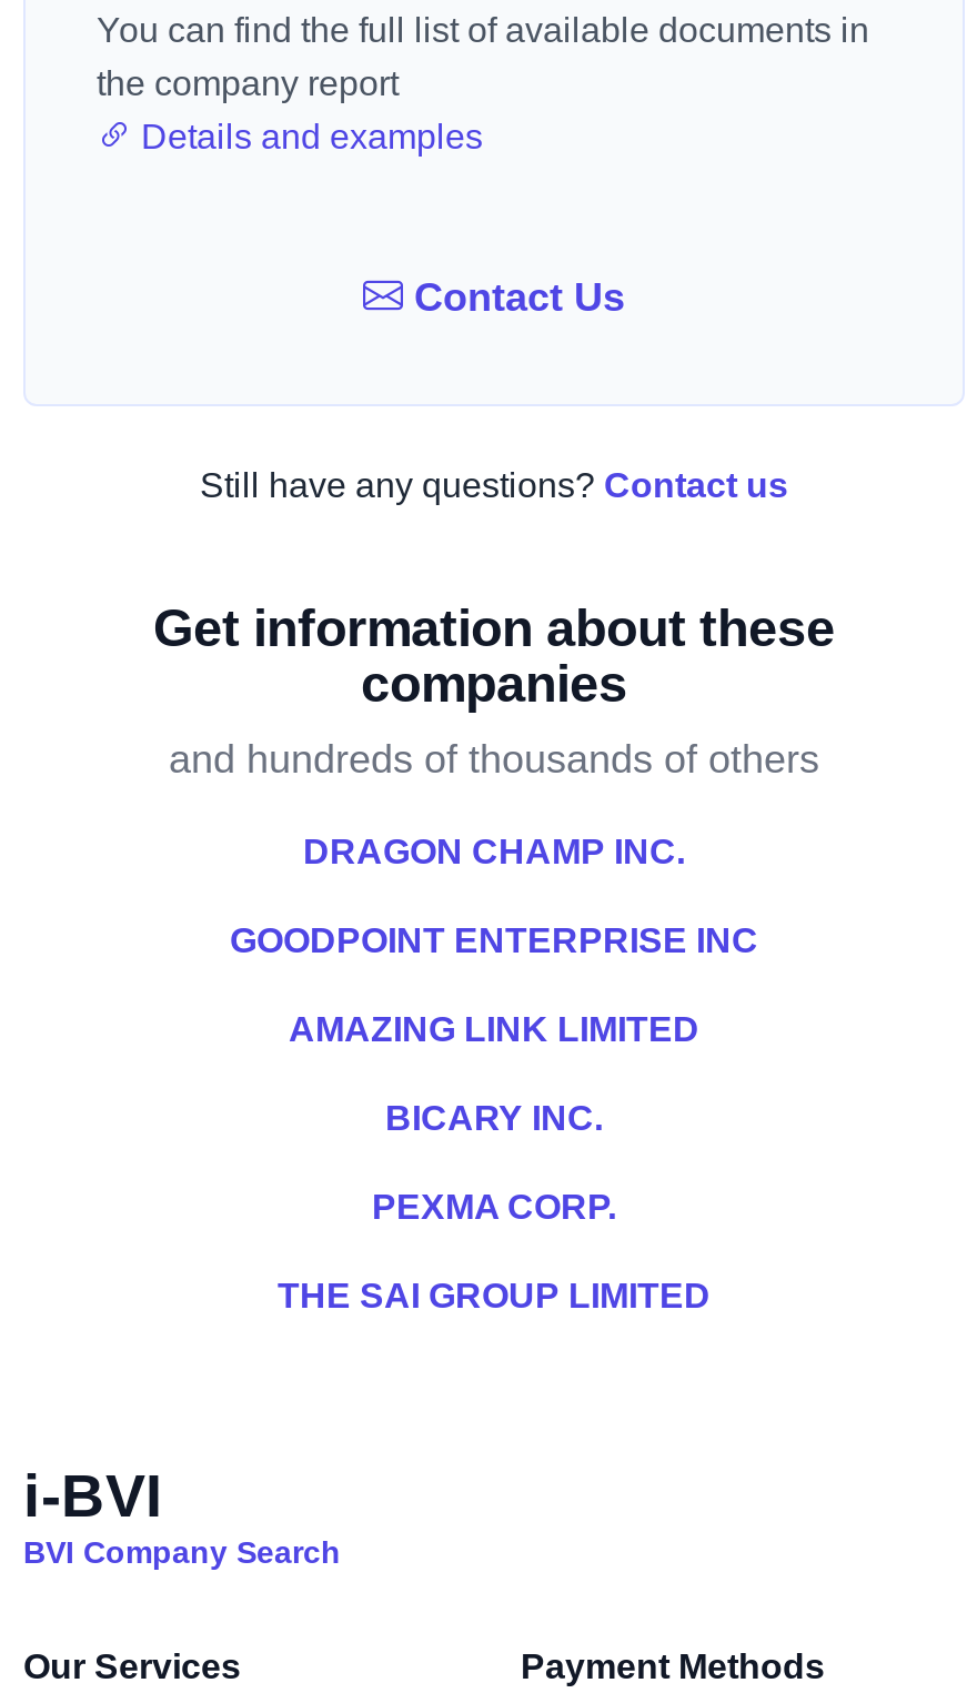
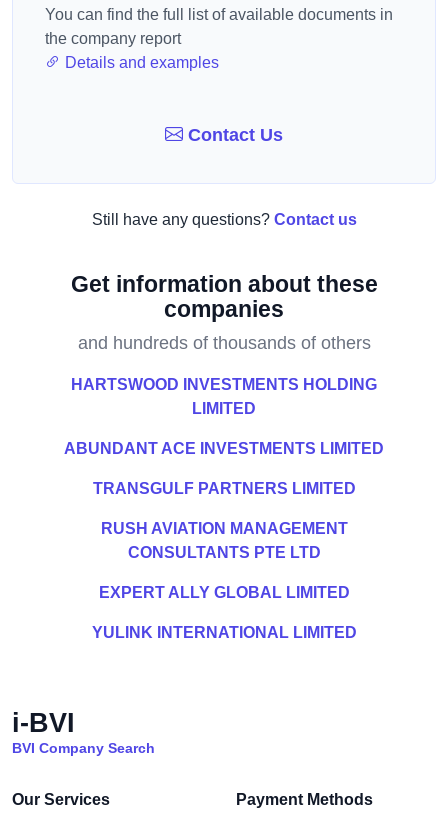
- DRAGON CHAMP INC.
+ HARTSWOOD INVESTMENTS HOLDING
+ LIMITED

- GOODPOINT ENTERPRISE INC
+ ABUNDANT ACE INVESTMENTS LIMITED

- AMAZING LINK LIMITED
+ TRANSGULF PARTNERS LIMITED

- BICARY INC.
+ RUSH AVIATION MANAGEMENT
+ CONSULTANTS PTE LTD

- PEXMA CORP.
+ EXPERT ALLY GLOBAL LIMITED

- THE SAI GROUP LIMITED
+ YULINK INTERNATIONAL LIMITED
